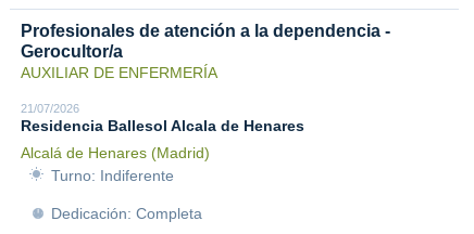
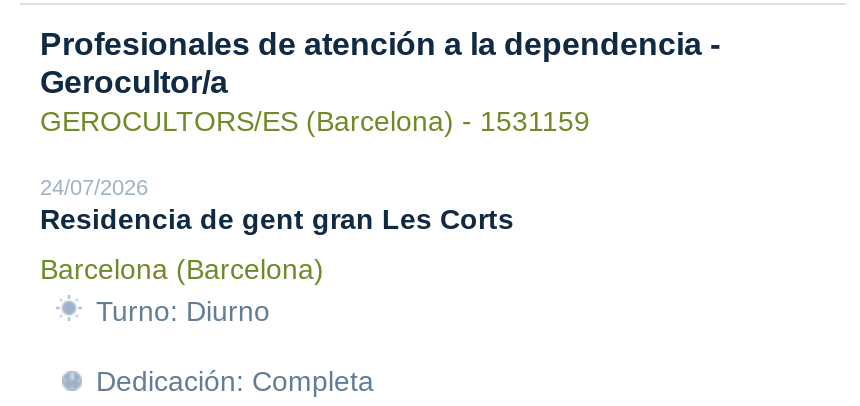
- AUXILIAR DE ENFERMERÍA
+ GEROCULTORS/ES (Barcelona) - 1531159

- 21/07/2026
- Residencia Ballesol Alcala de Henares
+ 24/07/2026
+ Residencia de gent gran Les Corts

- Alcalá de Henares (Madrid)
- Turno: Indiferente
+ Barcelona (Barcelona)
+ Turno: Diurno
